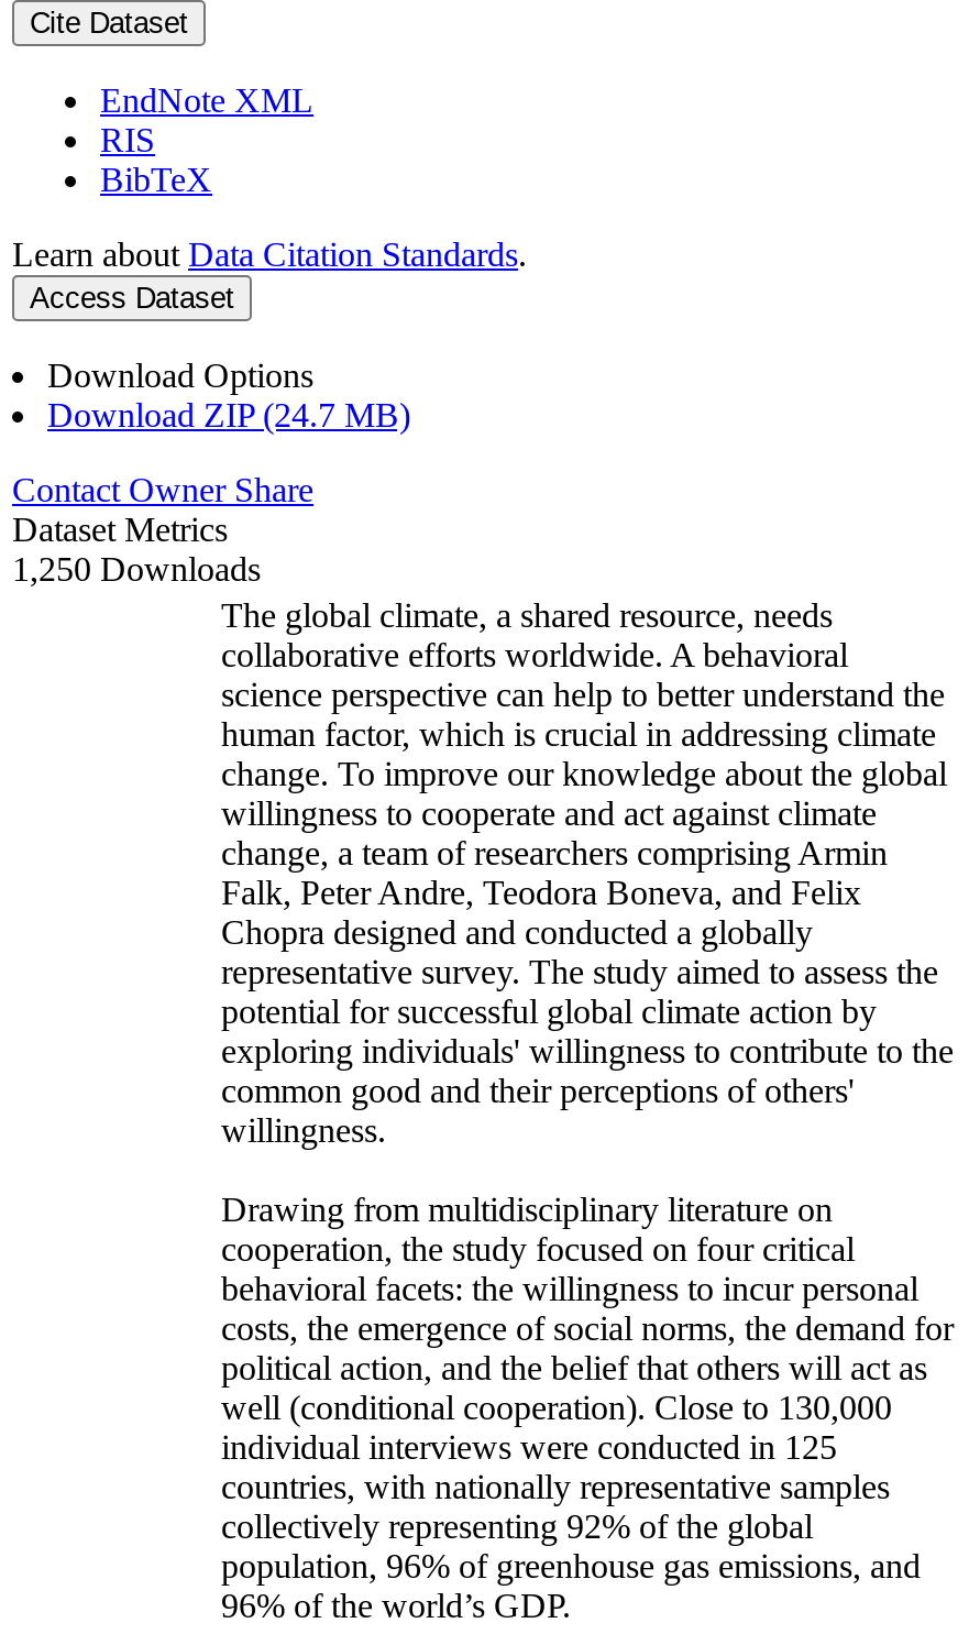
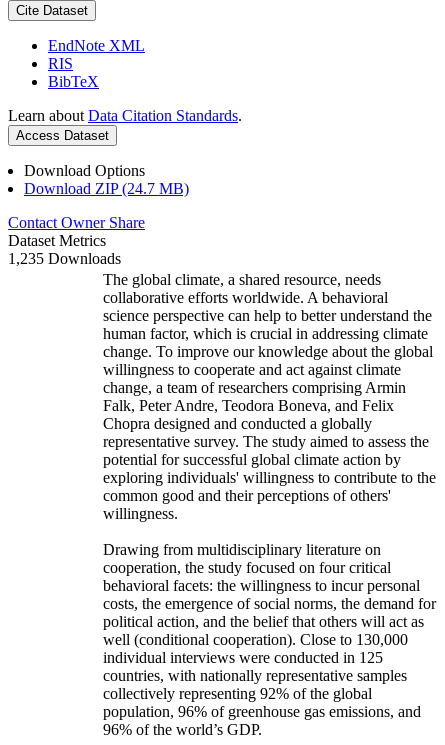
- 1,250 Downloads
+ 1,235 Downloads
